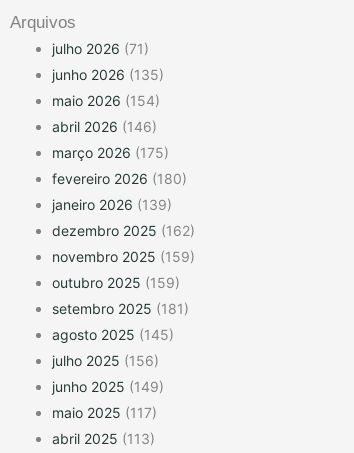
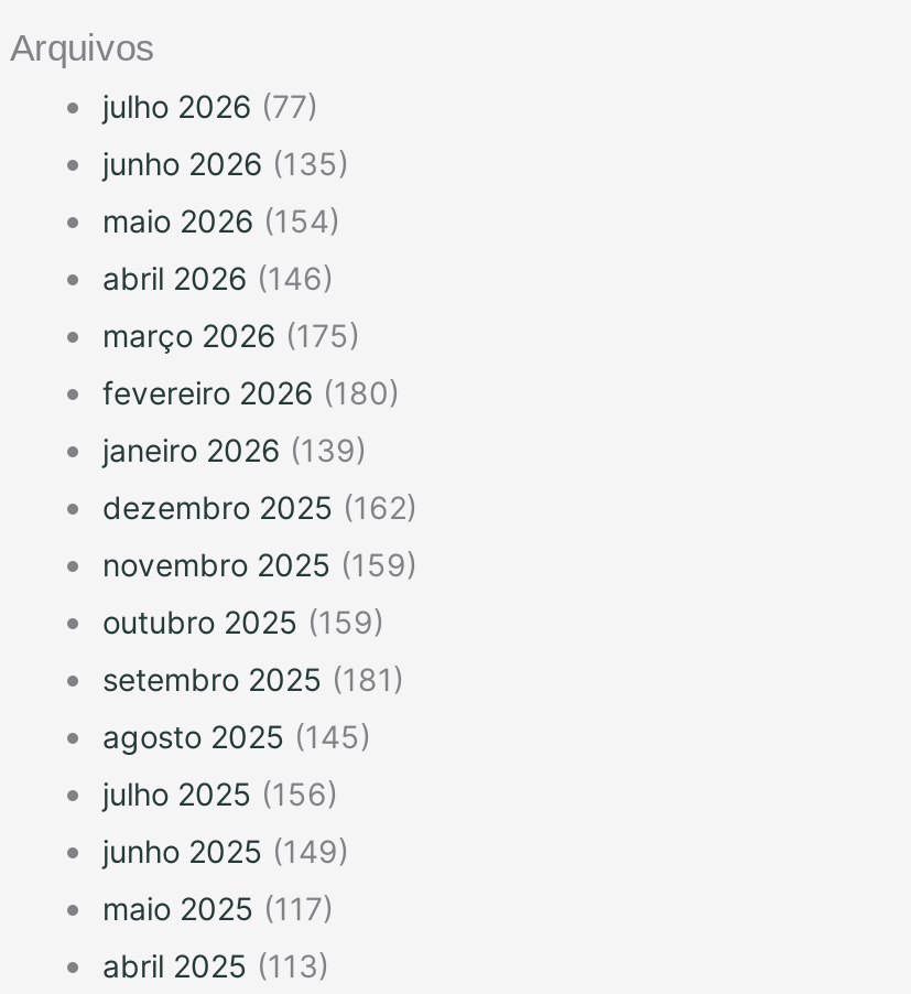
- julho 2026 (71)
+ julho 2026 (77)
